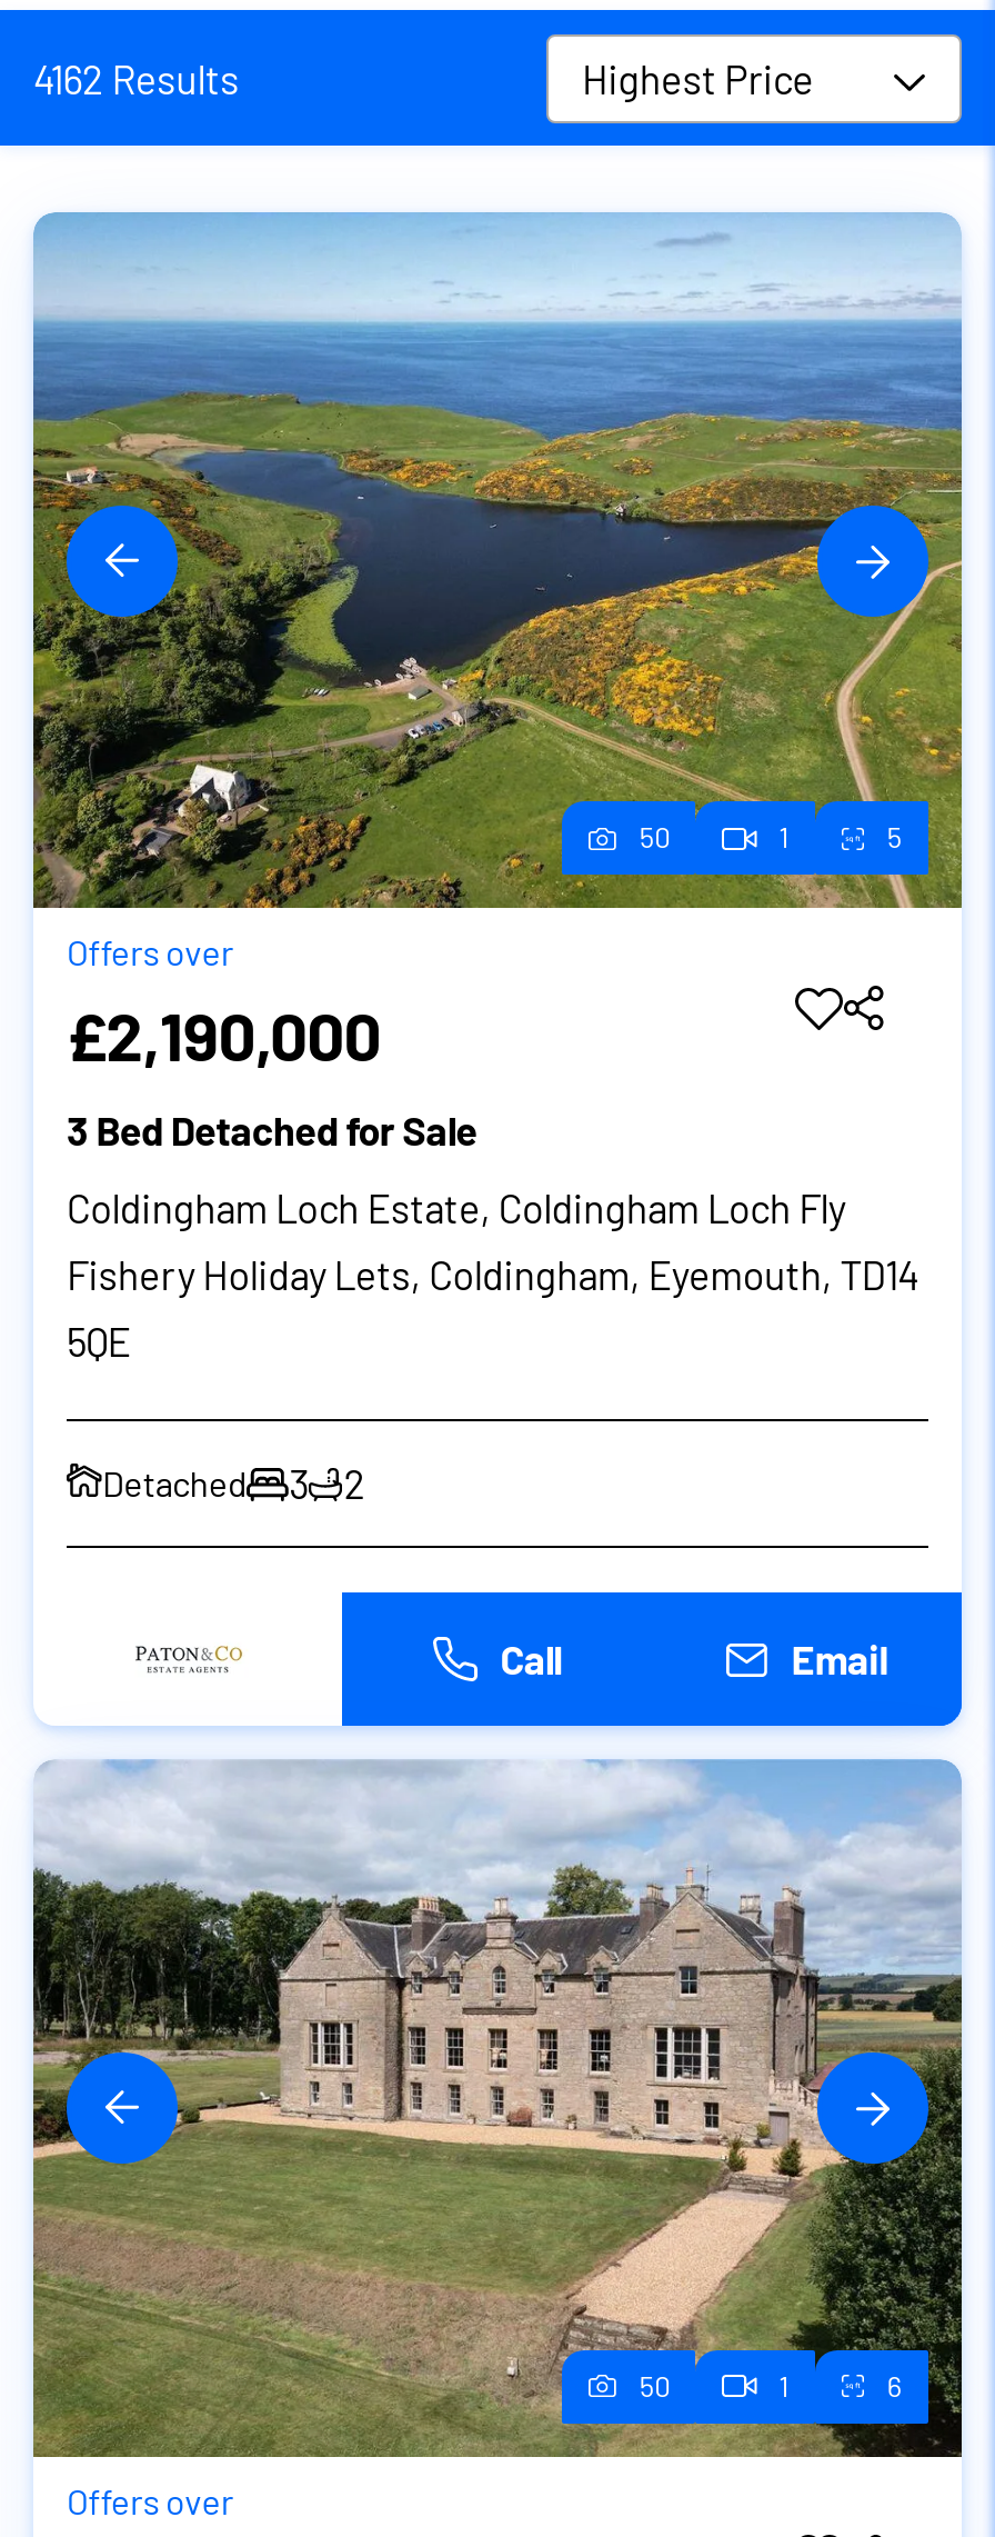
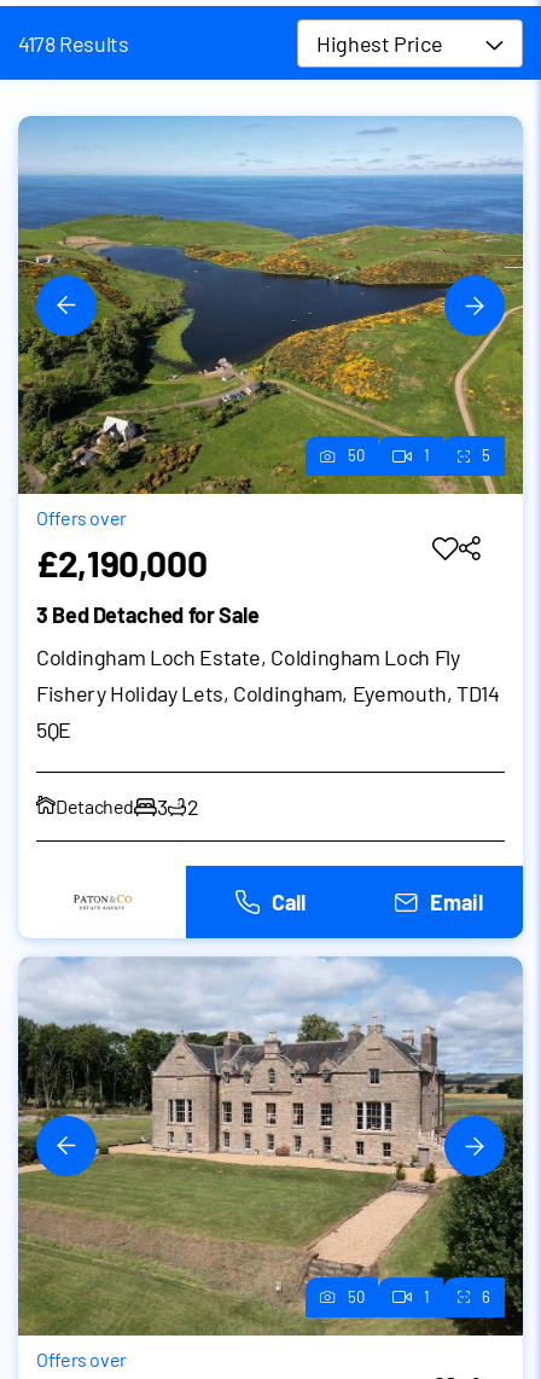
- 4162 Results
+ 4178 Results
